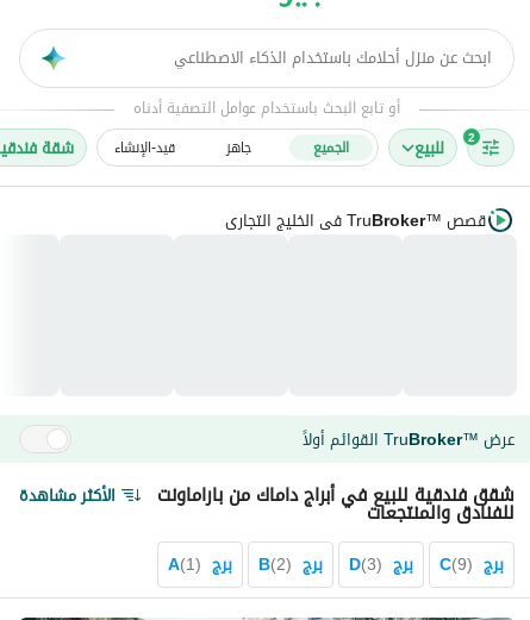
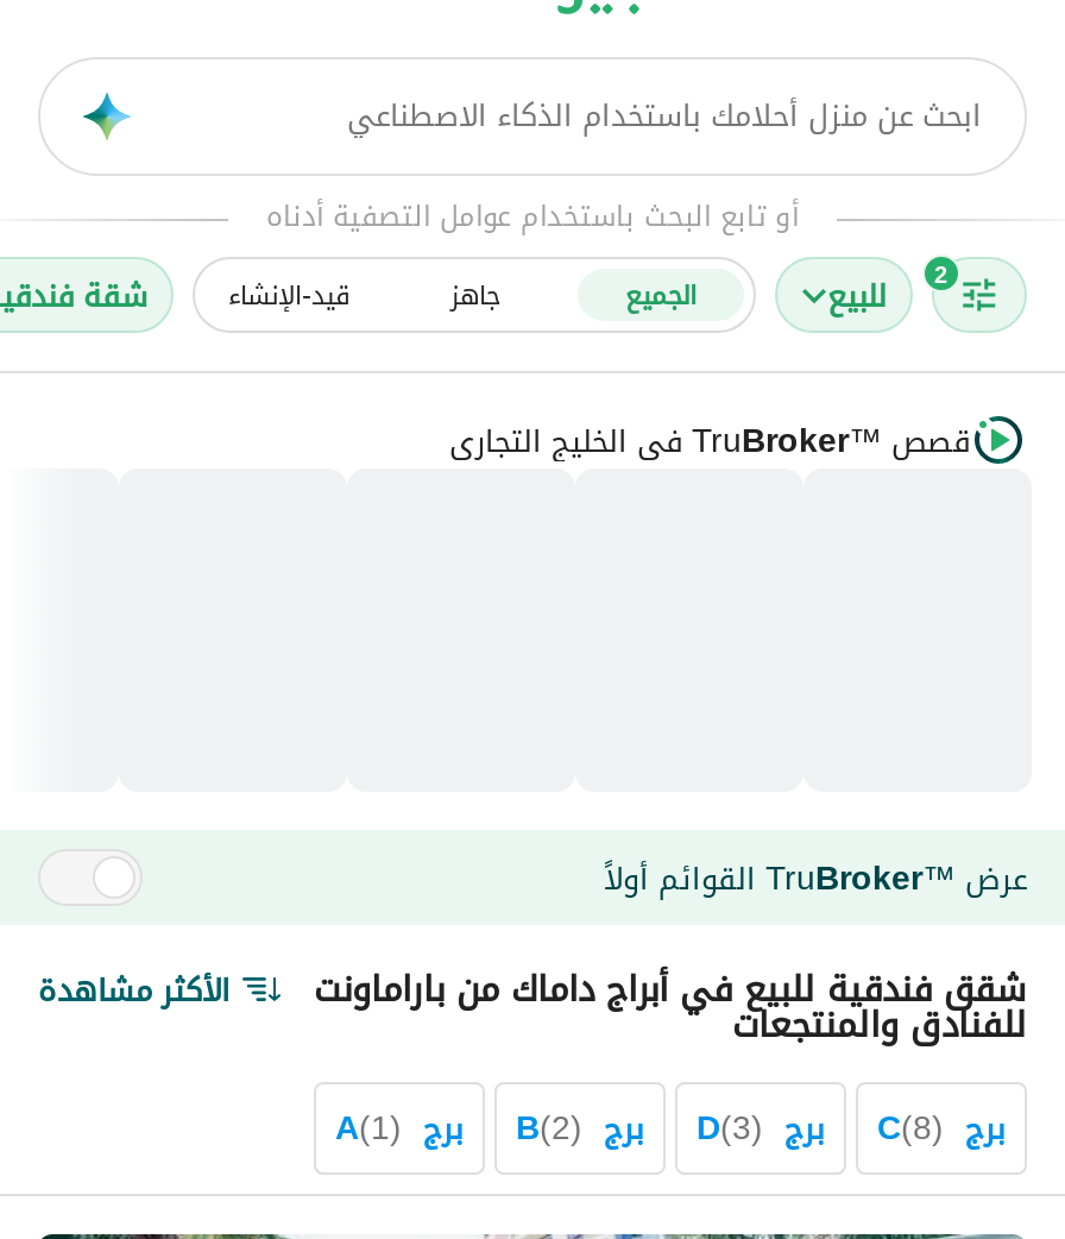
- (9)
+ (8)
